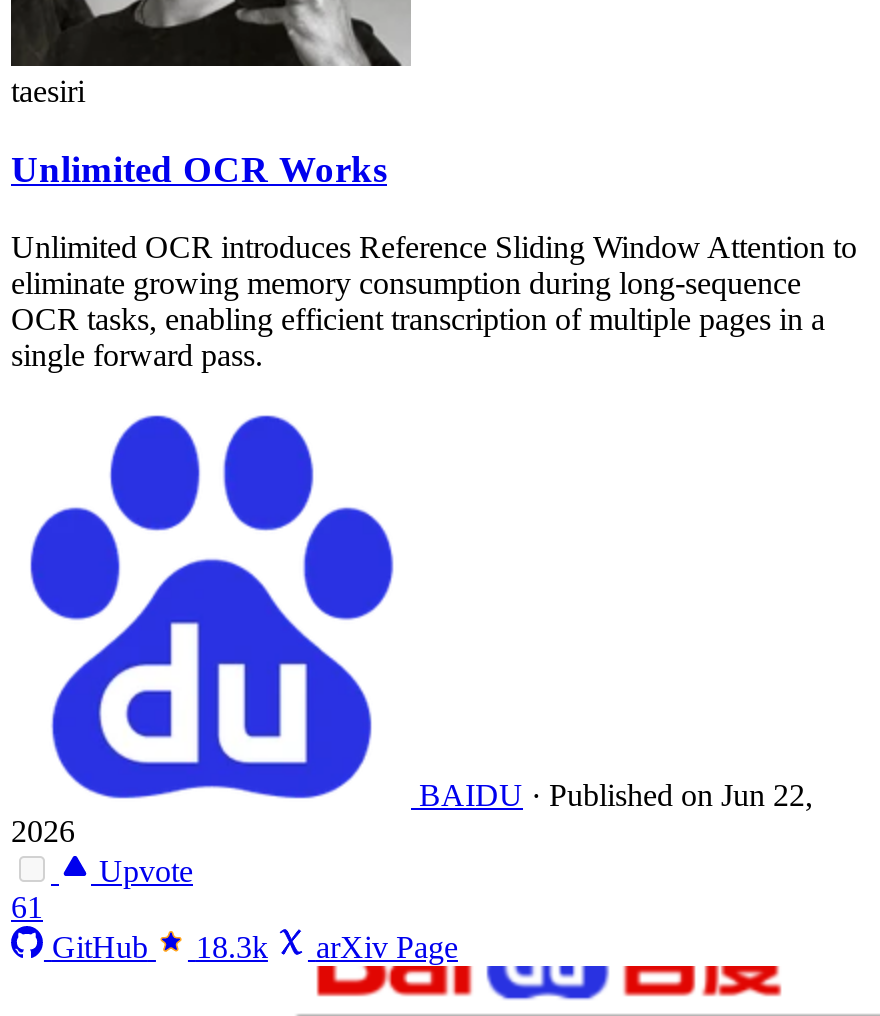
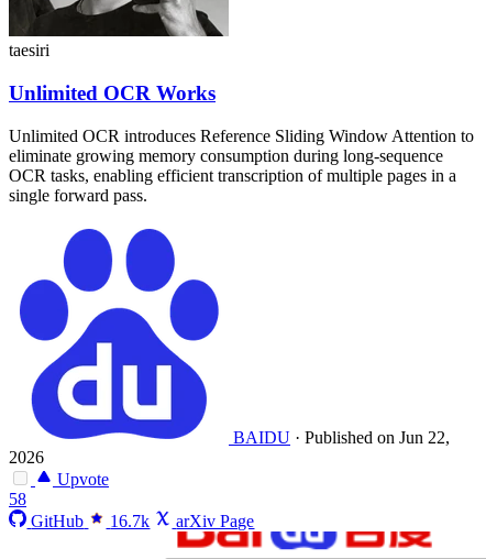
- 61
+ 58

- GitHub 18.3k arXiv Page
+ GitHub 16.7k arXiv Page
